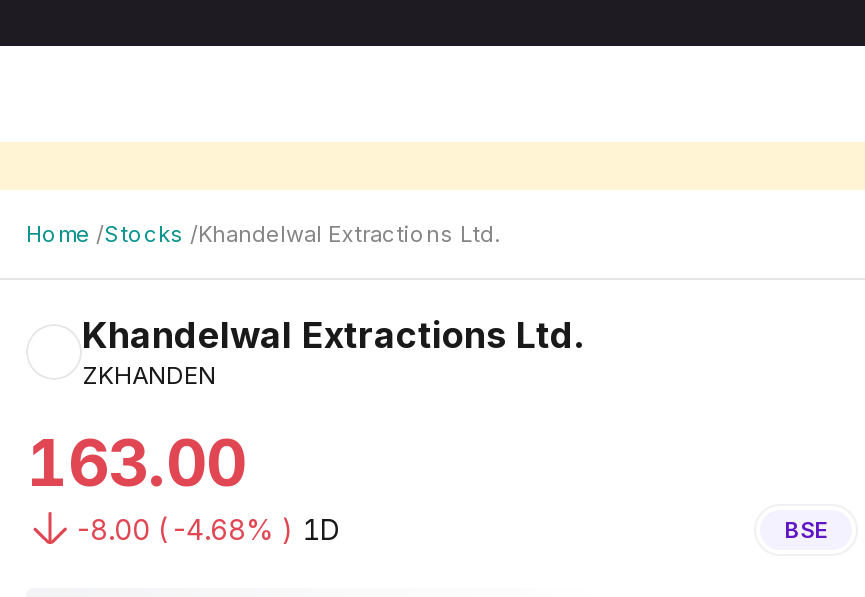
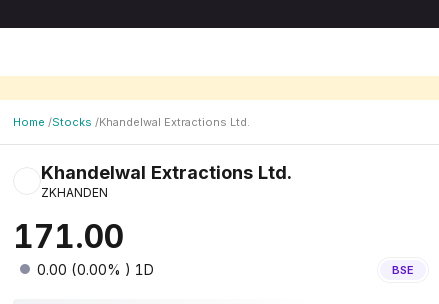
- 163.00
+ 171.00

- -8.00 (-4.68% ) 1D
+ 0.00 (0.00% ) 1D
